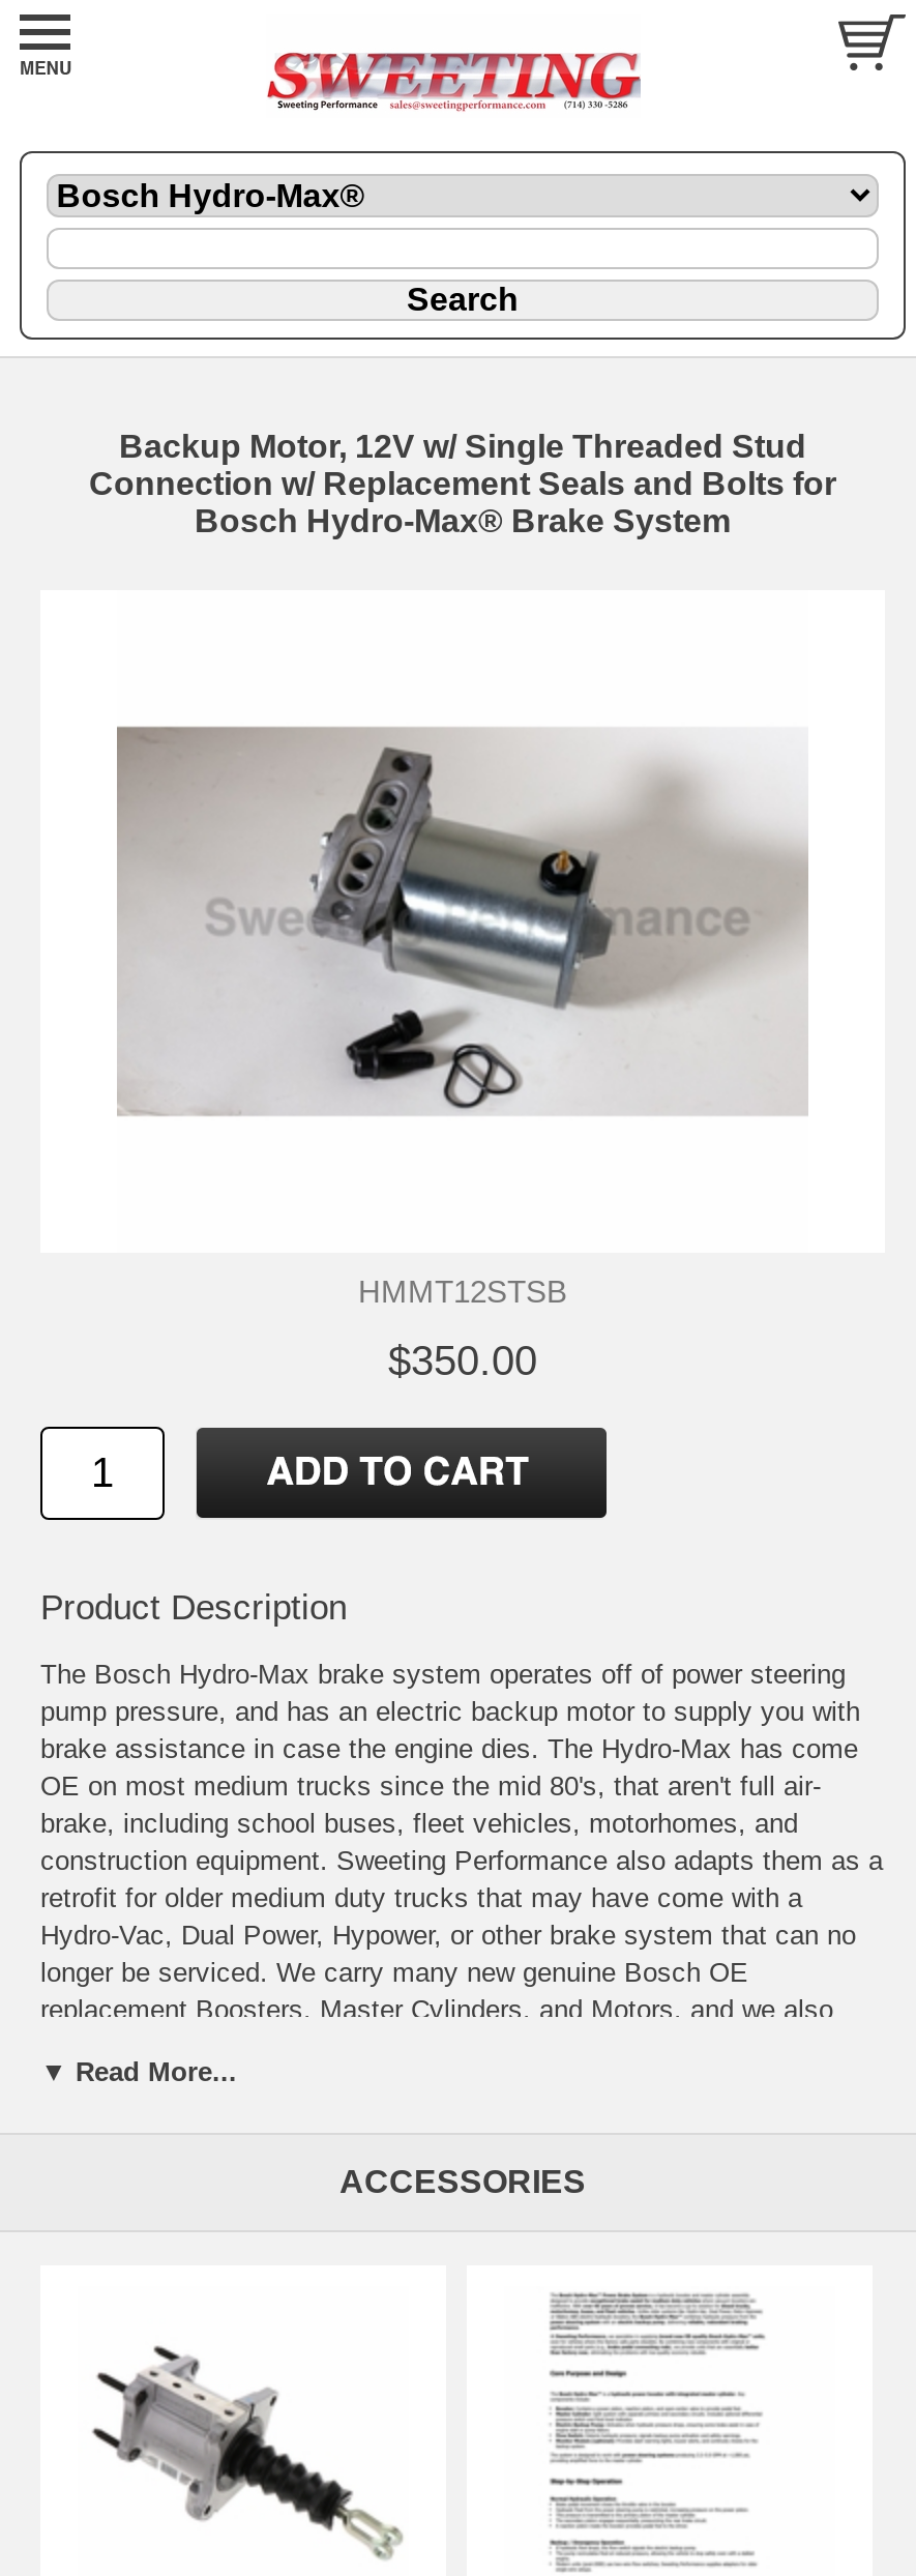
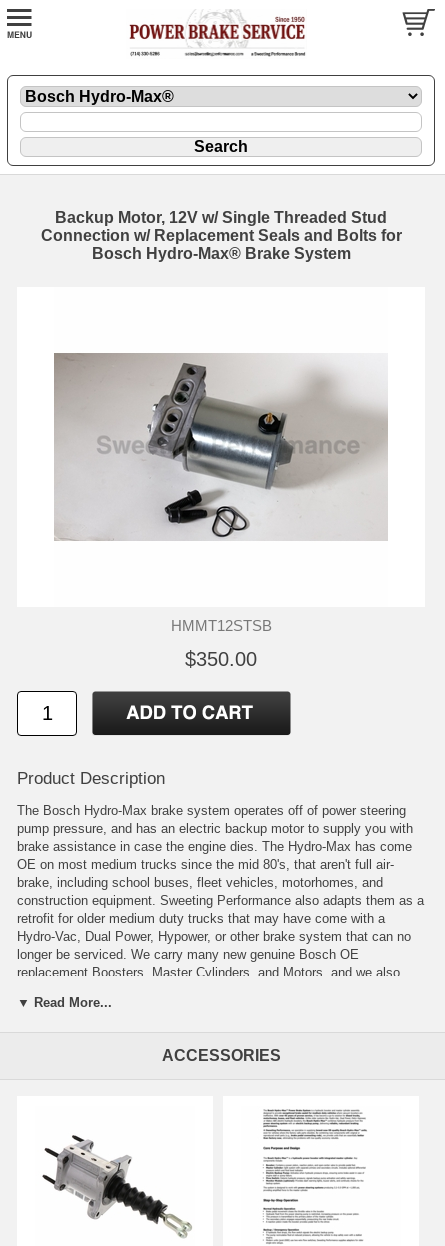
- [image]
+ [image]
